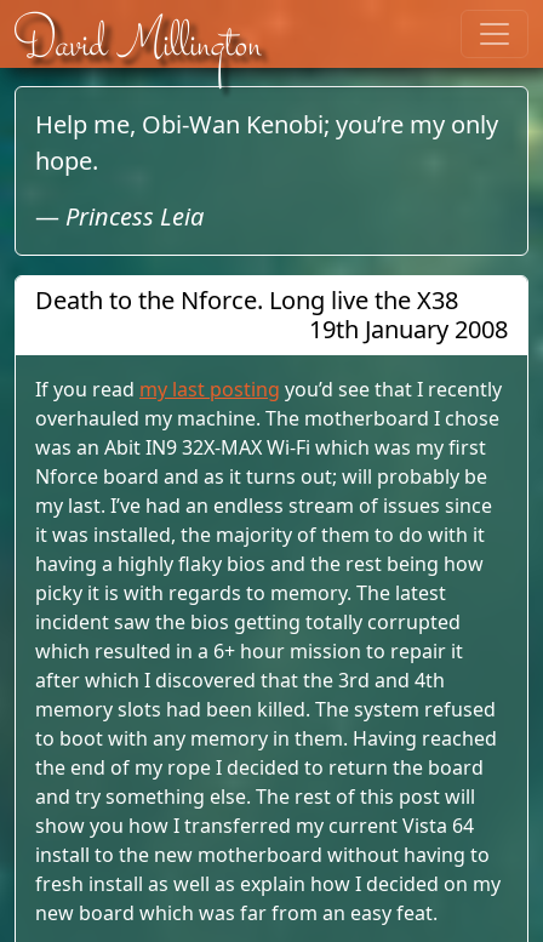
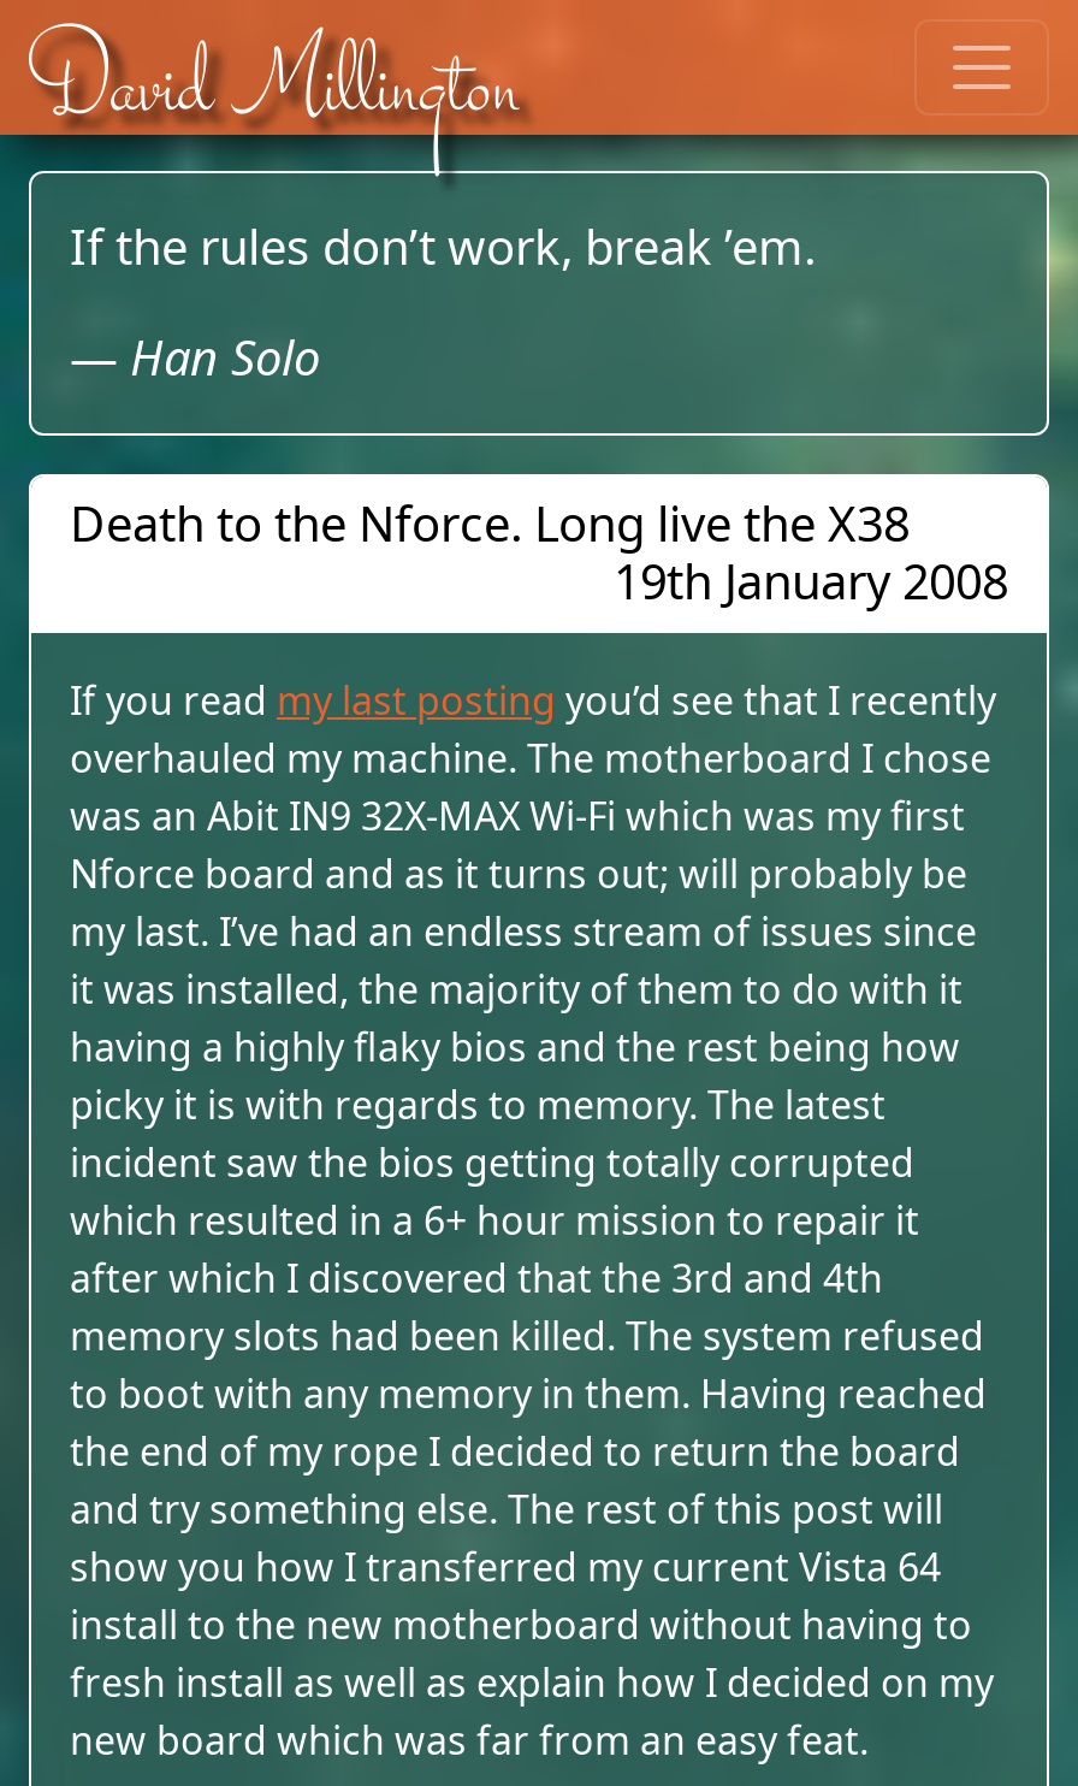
- Help me, Obi-Wan Kenobi; you’re my only
- hope.
+ If the rules don’t work, break ’em.

- — Princess Leia
+ — Han Solo
